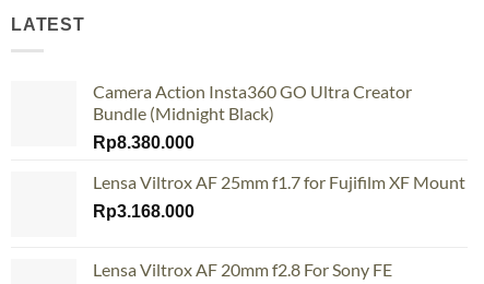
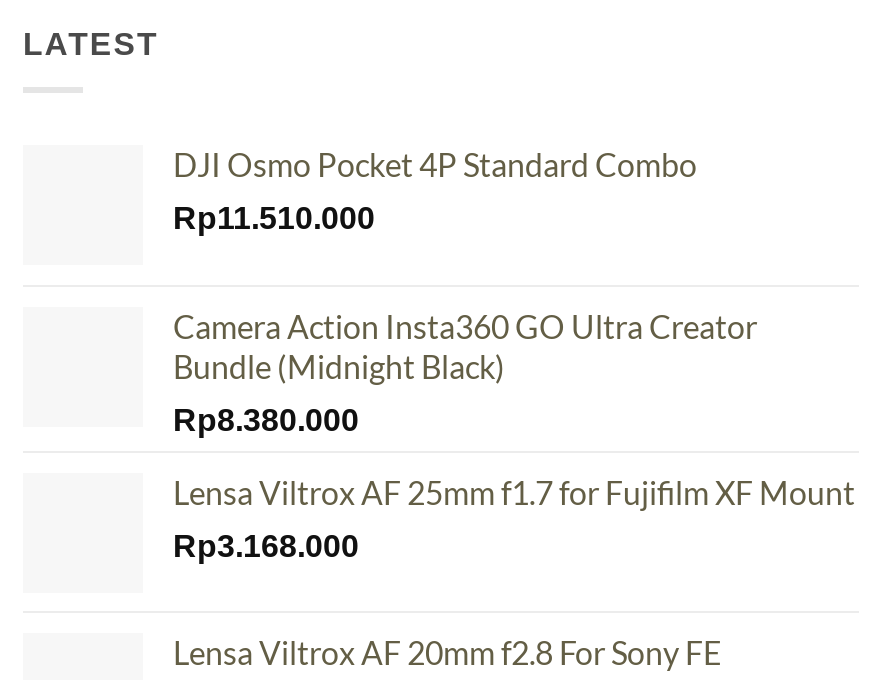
+ DJI Osmo Pocket 4P Standard Combo
+ Rp11.510.000
